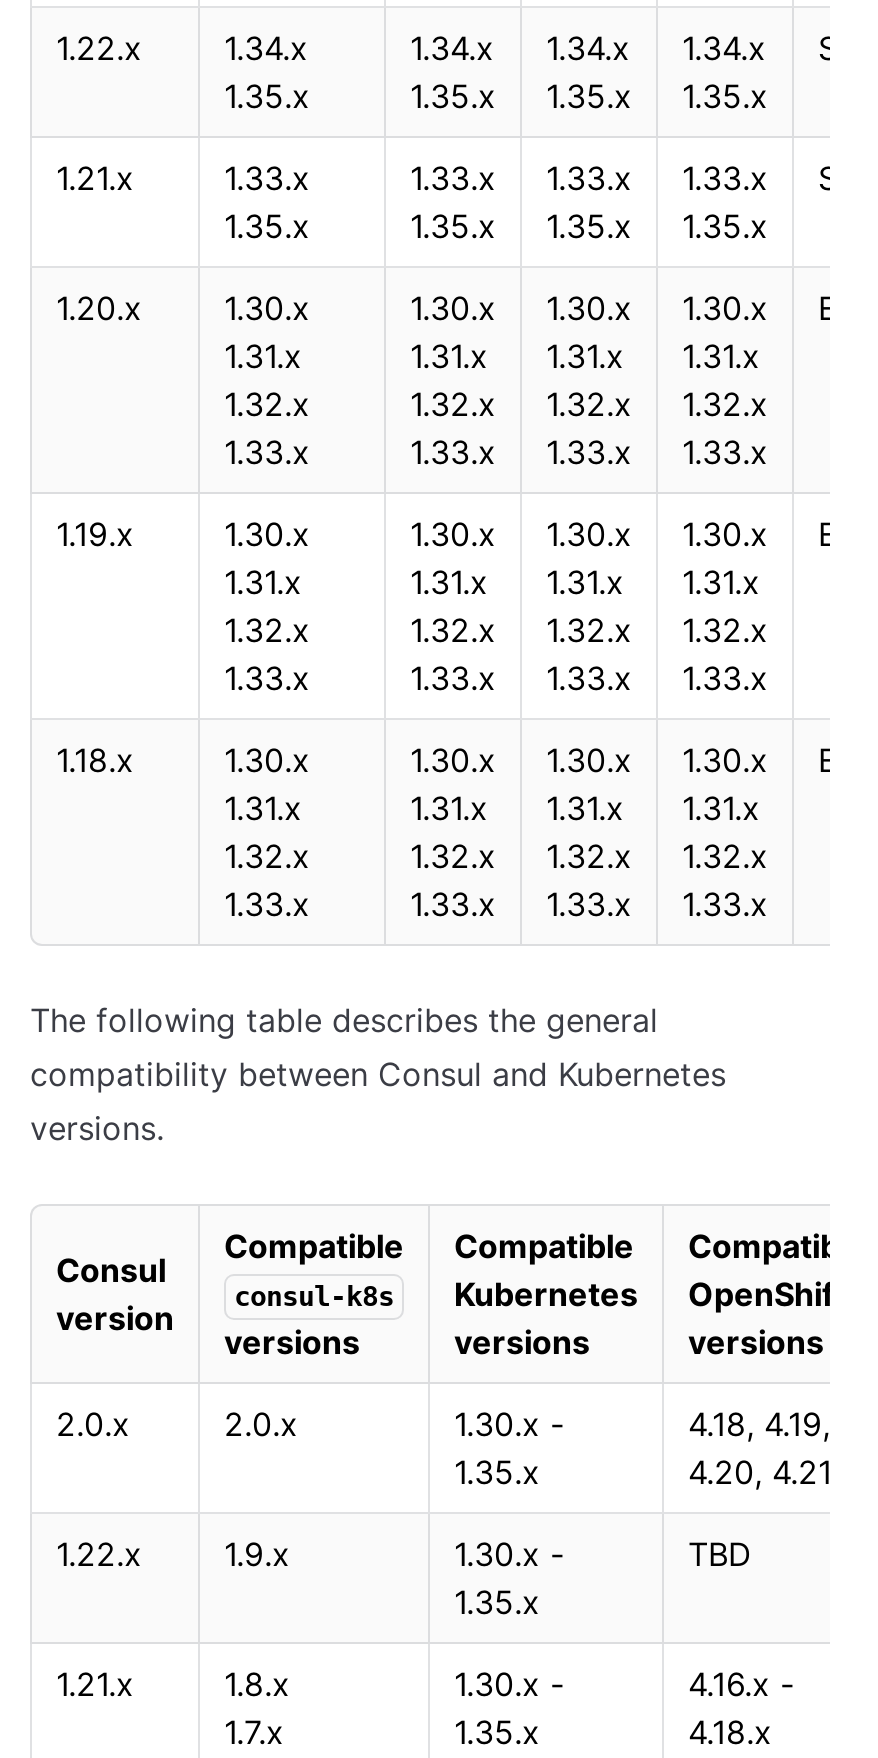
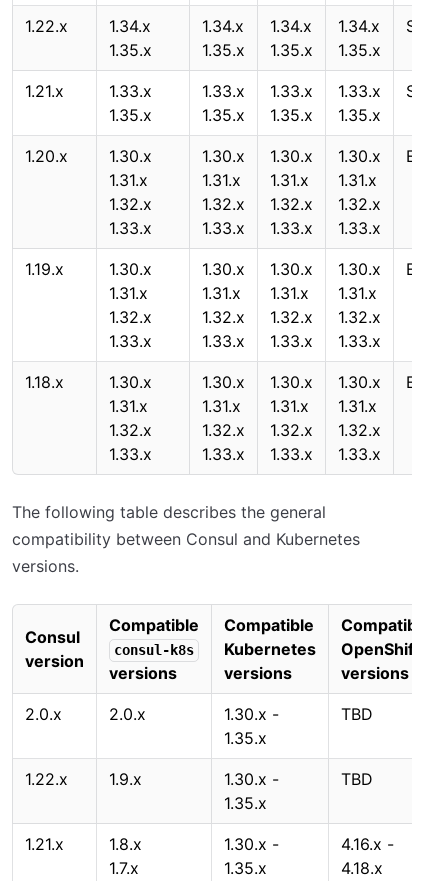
- 4.18, 4.19,
- 4.20, 4.21
+ TBD
